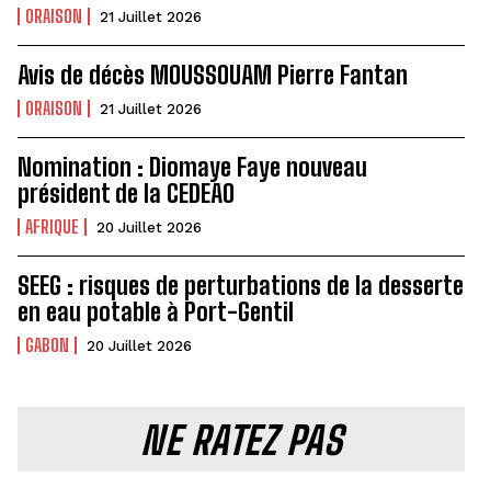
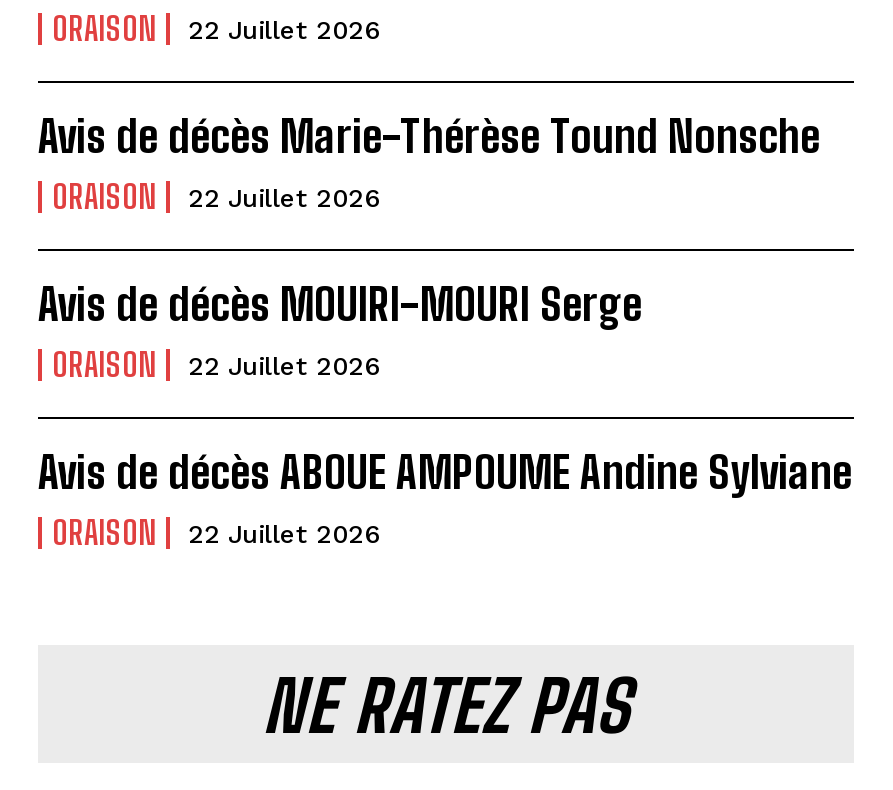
- ORAISON 21 Juillet 2026
+ ORAISON 22 Juillet 2026

- Avis de décès MOUSSOUAM Pierre Fantan
+ Avis de décès Marie-Thérèse Tound Nonsche

- ORAISON 21 Juillet 2026
+ ORAISON 22 Juillet 2026

- Nomination : Diomaye Faye nouveau
- président de la CEDEAO
- AFRIQUE
- 20 Juillet 2026
+ Avis de décès MOUIRI-MOURI Serge
+ ORAISON
+ 22 Juillet 2026

- SEEG : risques de perturbations de la desserte
- en eau potable à Port-Gentil
- GABON
- 20 Juillet 2026
+ Avis de décès ABOUE AMPOUME Andine Sylviane
+ ORAISON
+ 22 Juillet 2026
